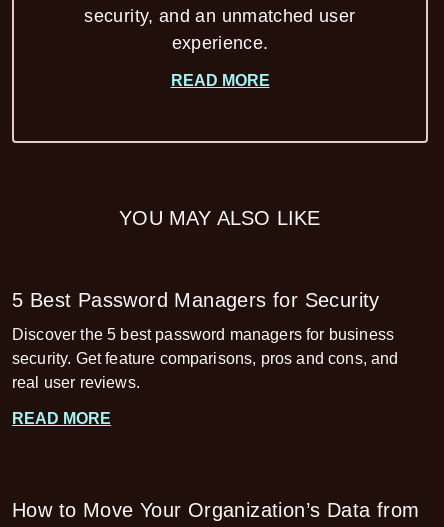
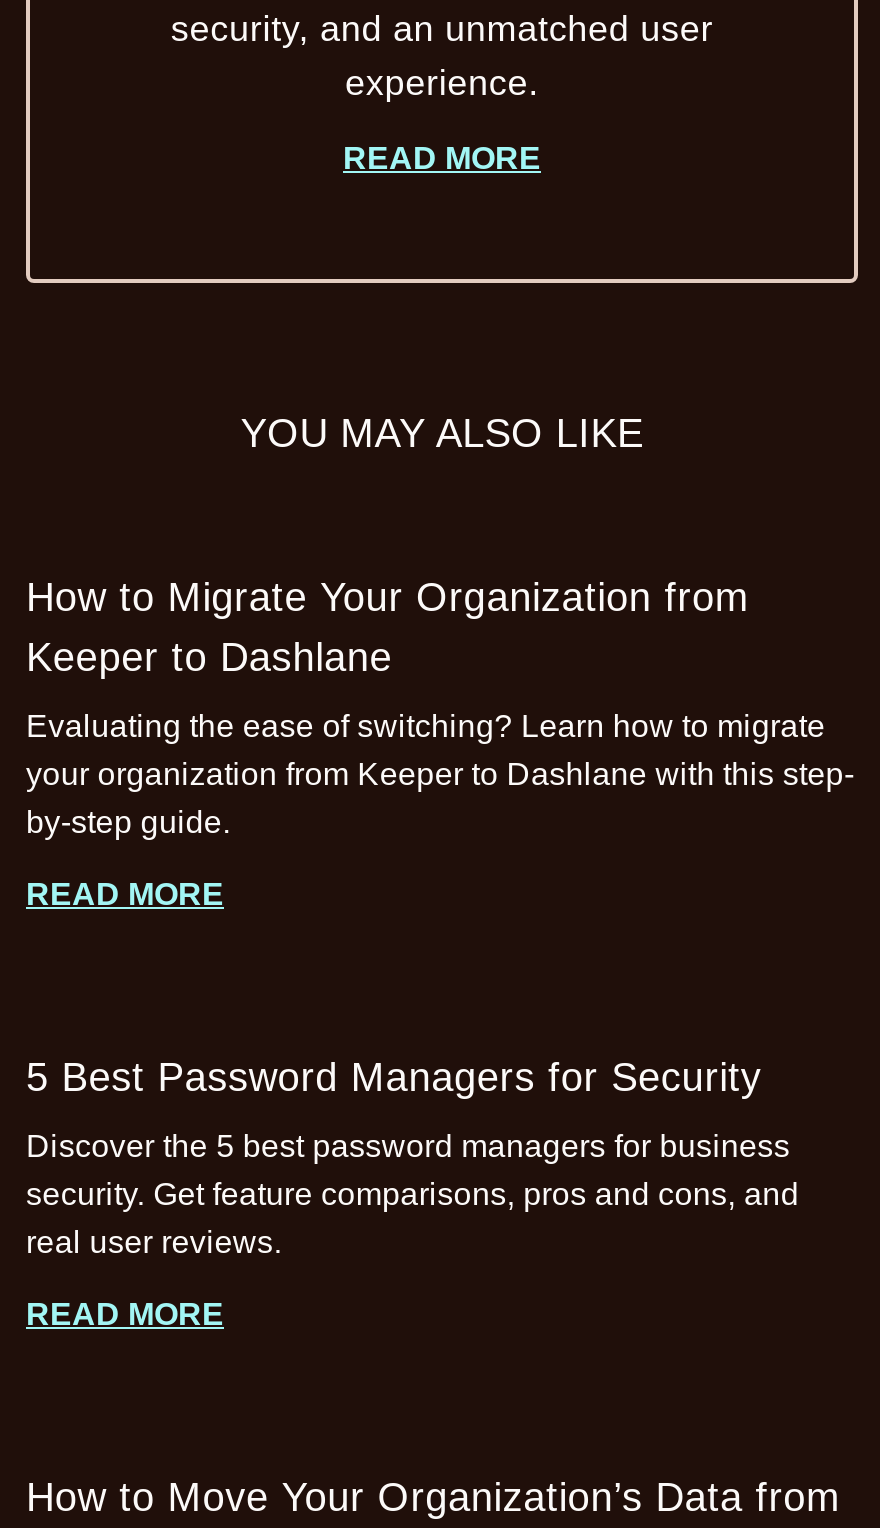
+ How to Migrate Your Organization from
+ Keeper to Dashlane
+ Evaluating the ease of switching? Learn how to migrate
+ your organization from Keeper to Dashlane with this step-
+ by-step guide.
+ READ MORE
